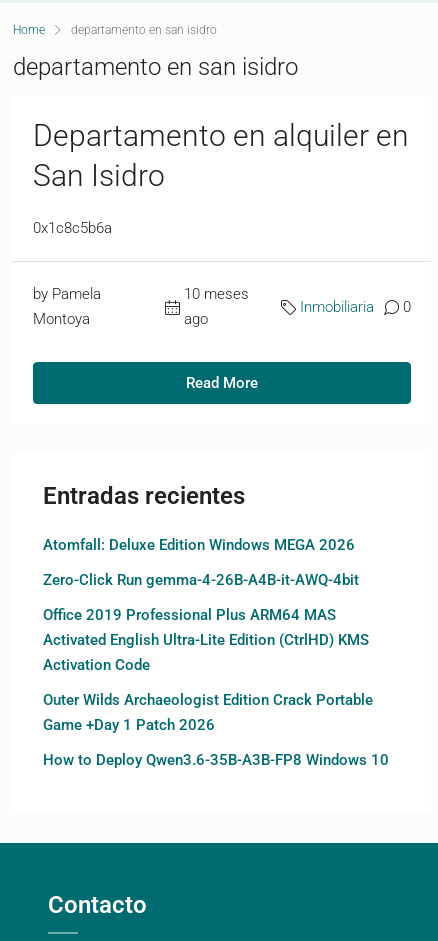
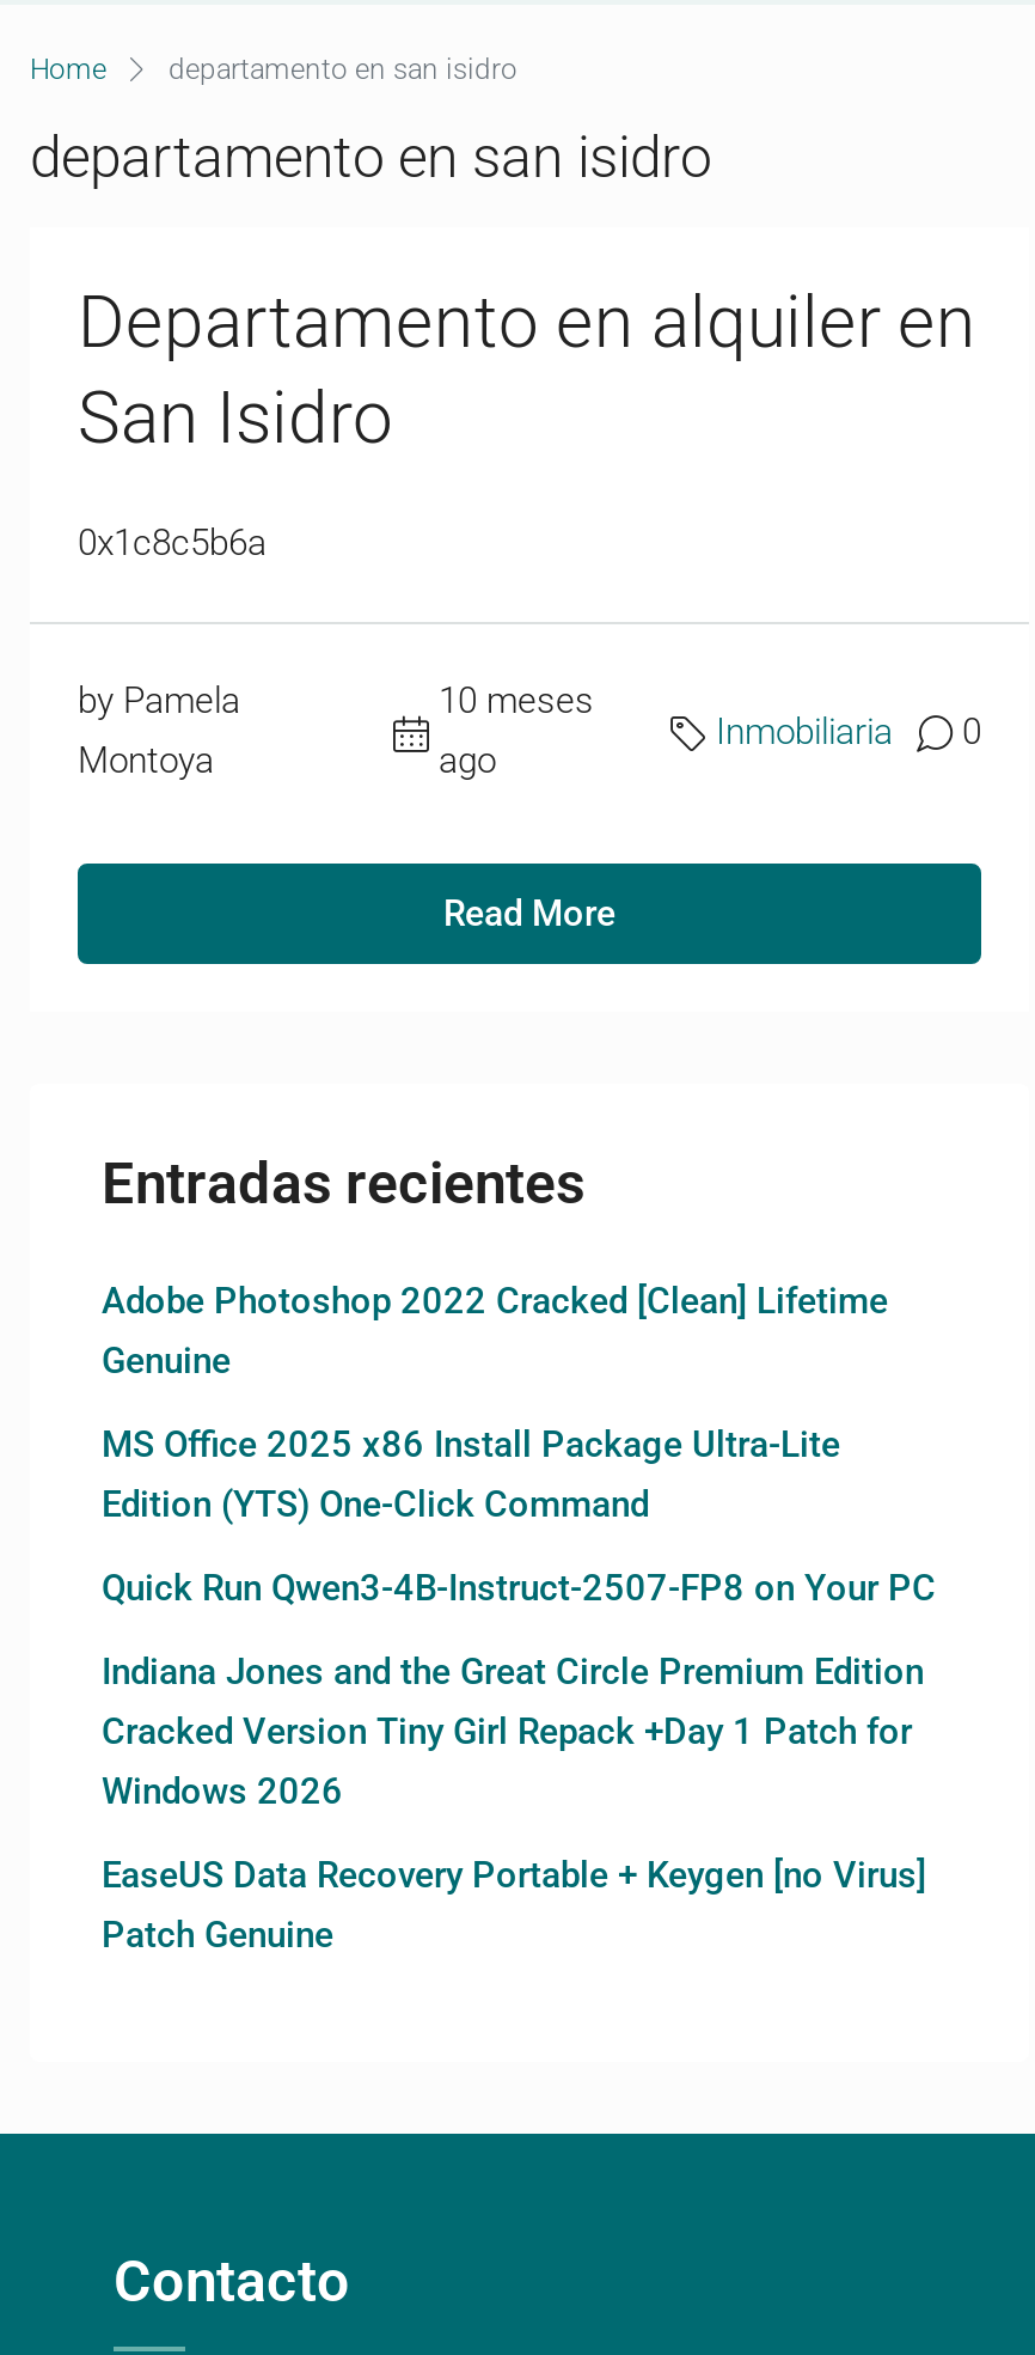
- Atomfall: Deluxe Edition Windows MEGA 2026
+ Adobe Photoshop 2022 Cracked [Clean] Lifetime
+ Genuine

- Zero-Click Run gemma-4-26B-A4B-it-AWQ-4bit
+ MS Office 2025 x86 Install Package Ultra-Lite
+ Edition (YTS) One-Click Command

- Office 2019 Professional Plus ARM64 MAS
- Activated English Ultra-Lite Edition (CtrlHD) KMS
- Activation Code
+ Quick Run Qwen3-4B-Instruct-2507-FP8 on Your PC

- Outer Wilds Archaeologist Edition Crack Portable
- Game +Day 1 Patch 2026
+ Indiana Jones and the Great Circle Premium Edition
+ Cracked Version Tiny Girl Repack +Day 1 Patch for
+ Windows 2026

- How to Deploy Qwen3.6-35B-A3B-FP8 Windows 10
+ EaseUS Data Recovery Portable + Keygen [no Virus]
+ Patch Genuine
